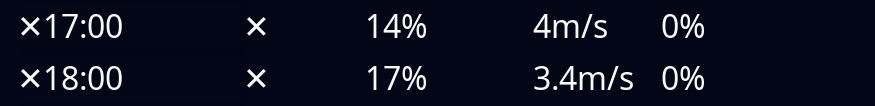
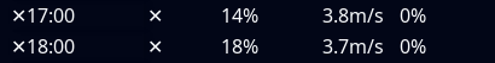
- 4m/s
- 0%
+ 3.8m/s 0%

- 17%
- 3.4m/s 0%
+ 18%
+ 3.7m/s 0%
